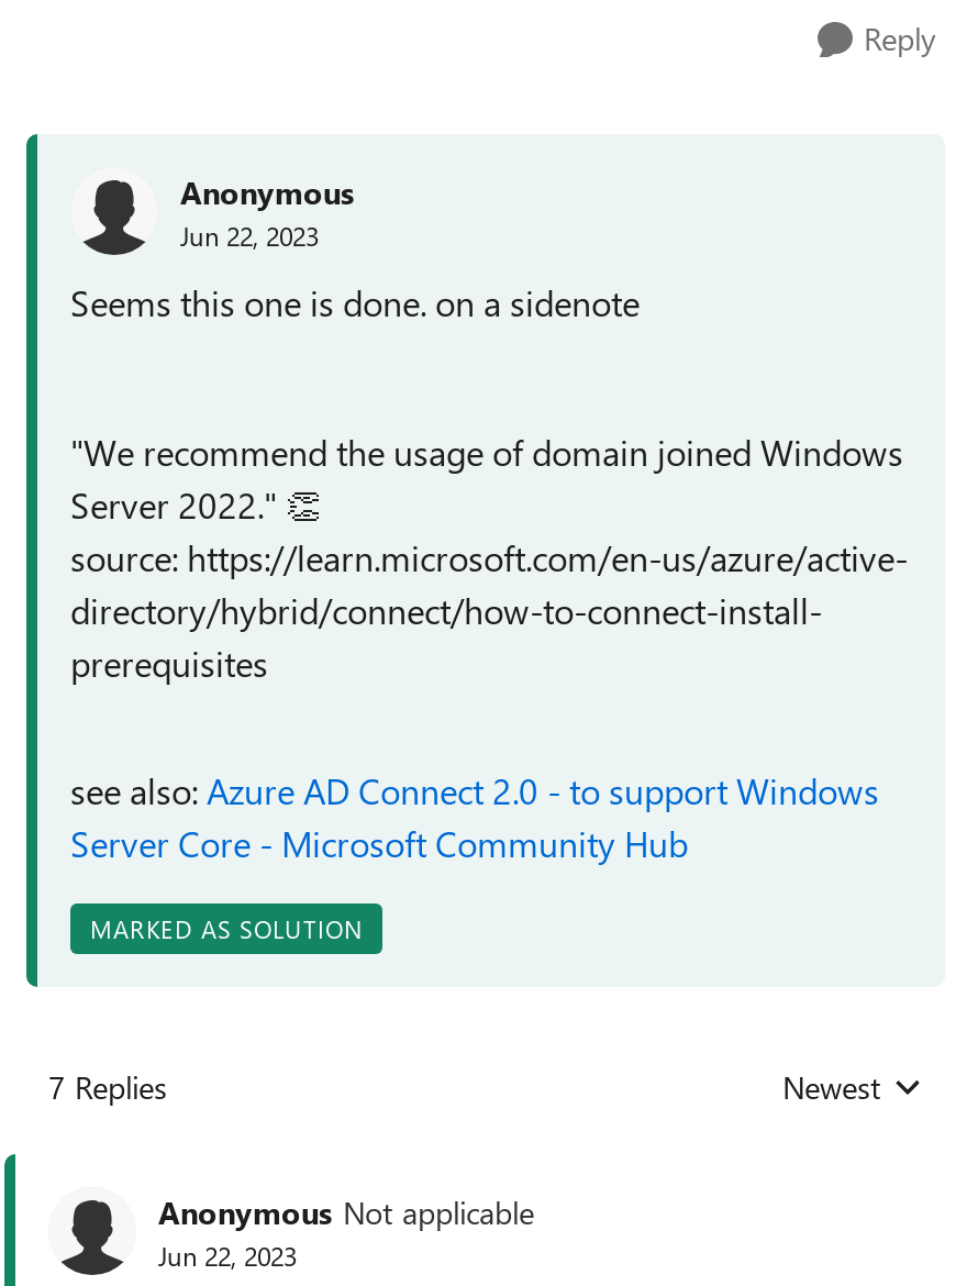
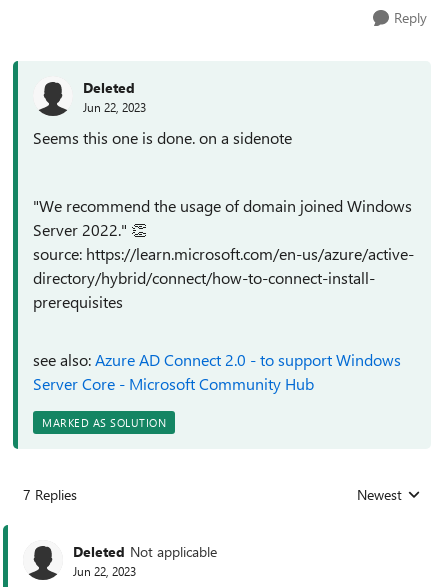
- Anonymous
+ Deleted

- Anonymous Not applicable
+ Deleted Not applicable
